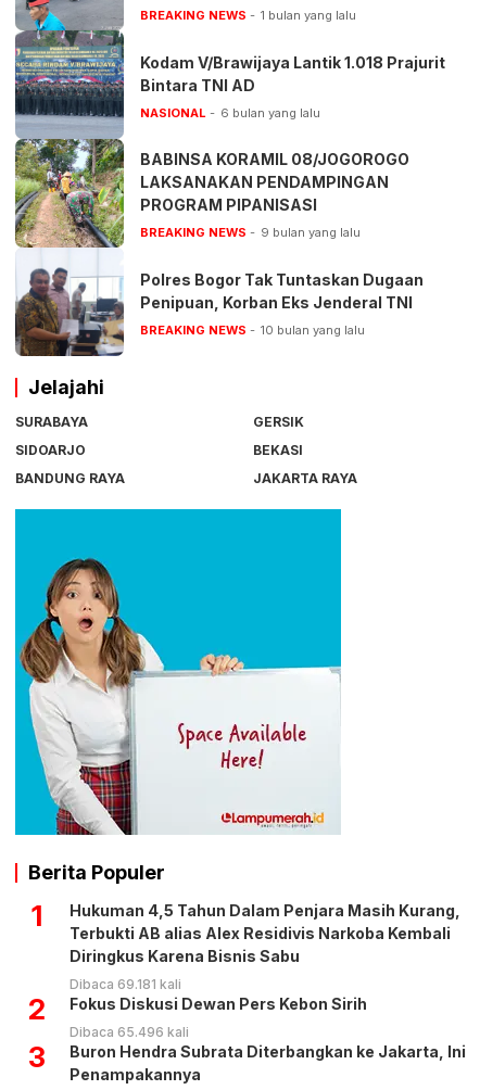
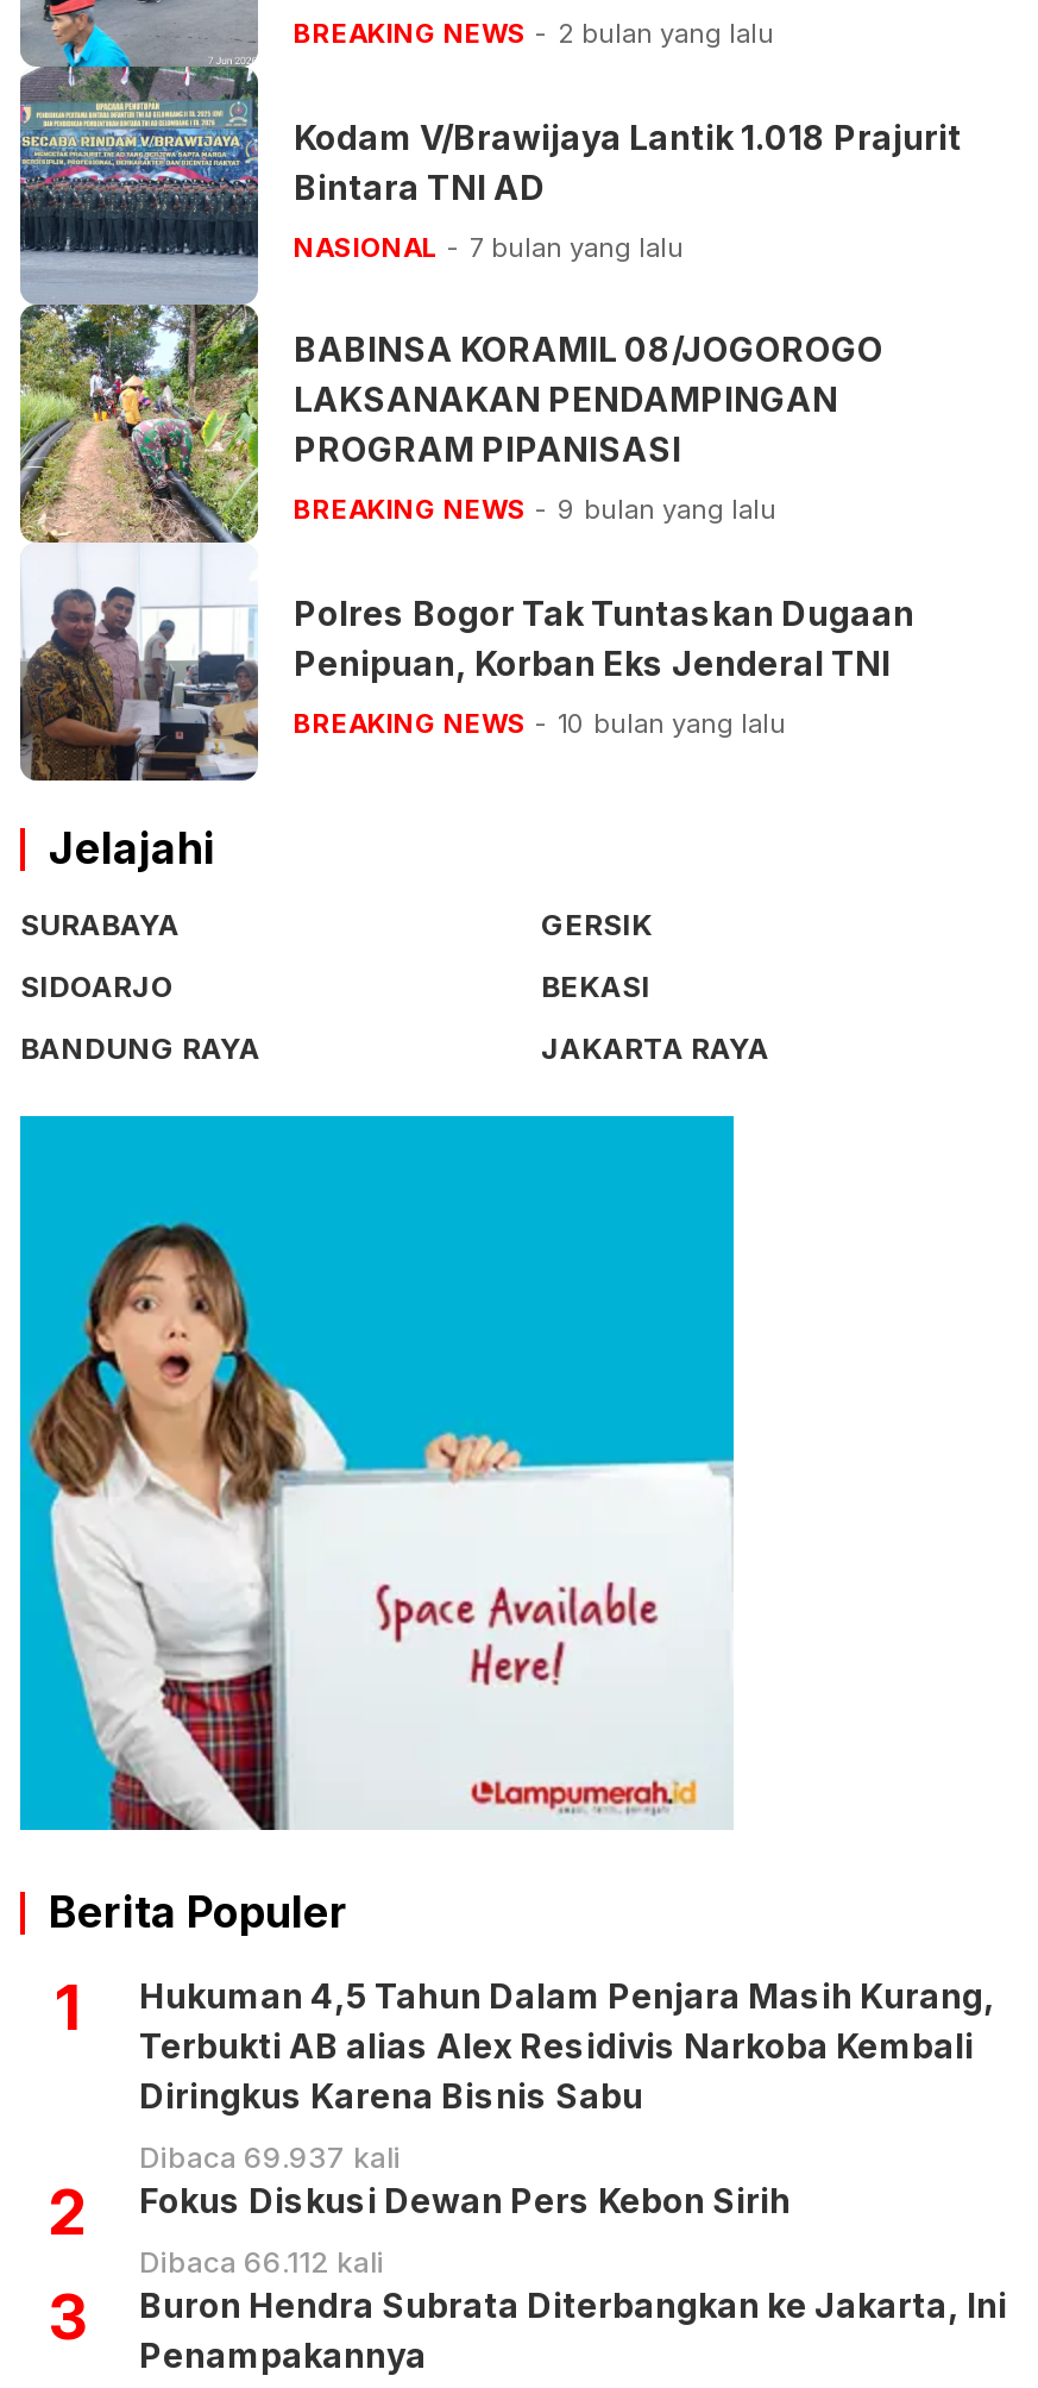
- 1 bulan yang lalu
+ 2 bulan yang lalu

- 6 bulan yang lalu
+ 7 bulan yang lalu

- Dibaca 69.181 kali
+ Dibaca 69.937 kali

- Dibaca 65.496 kali
+ Dibaca 66.112 kali
